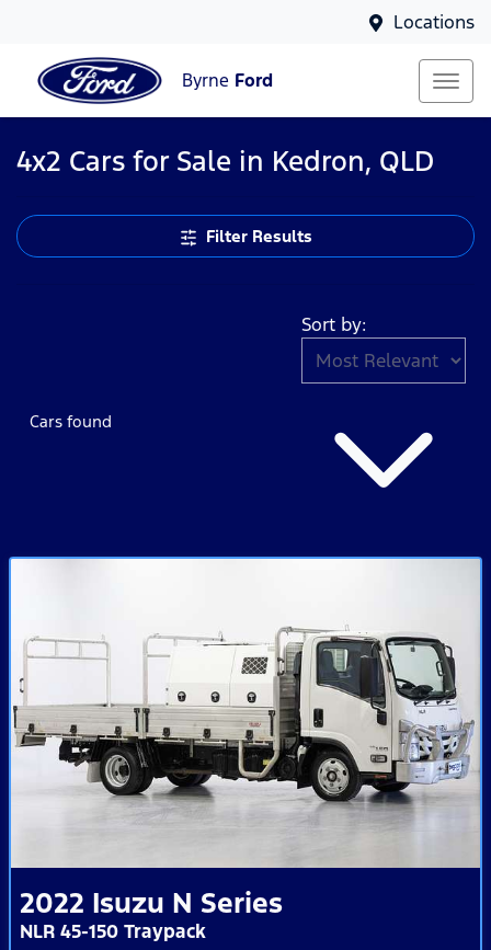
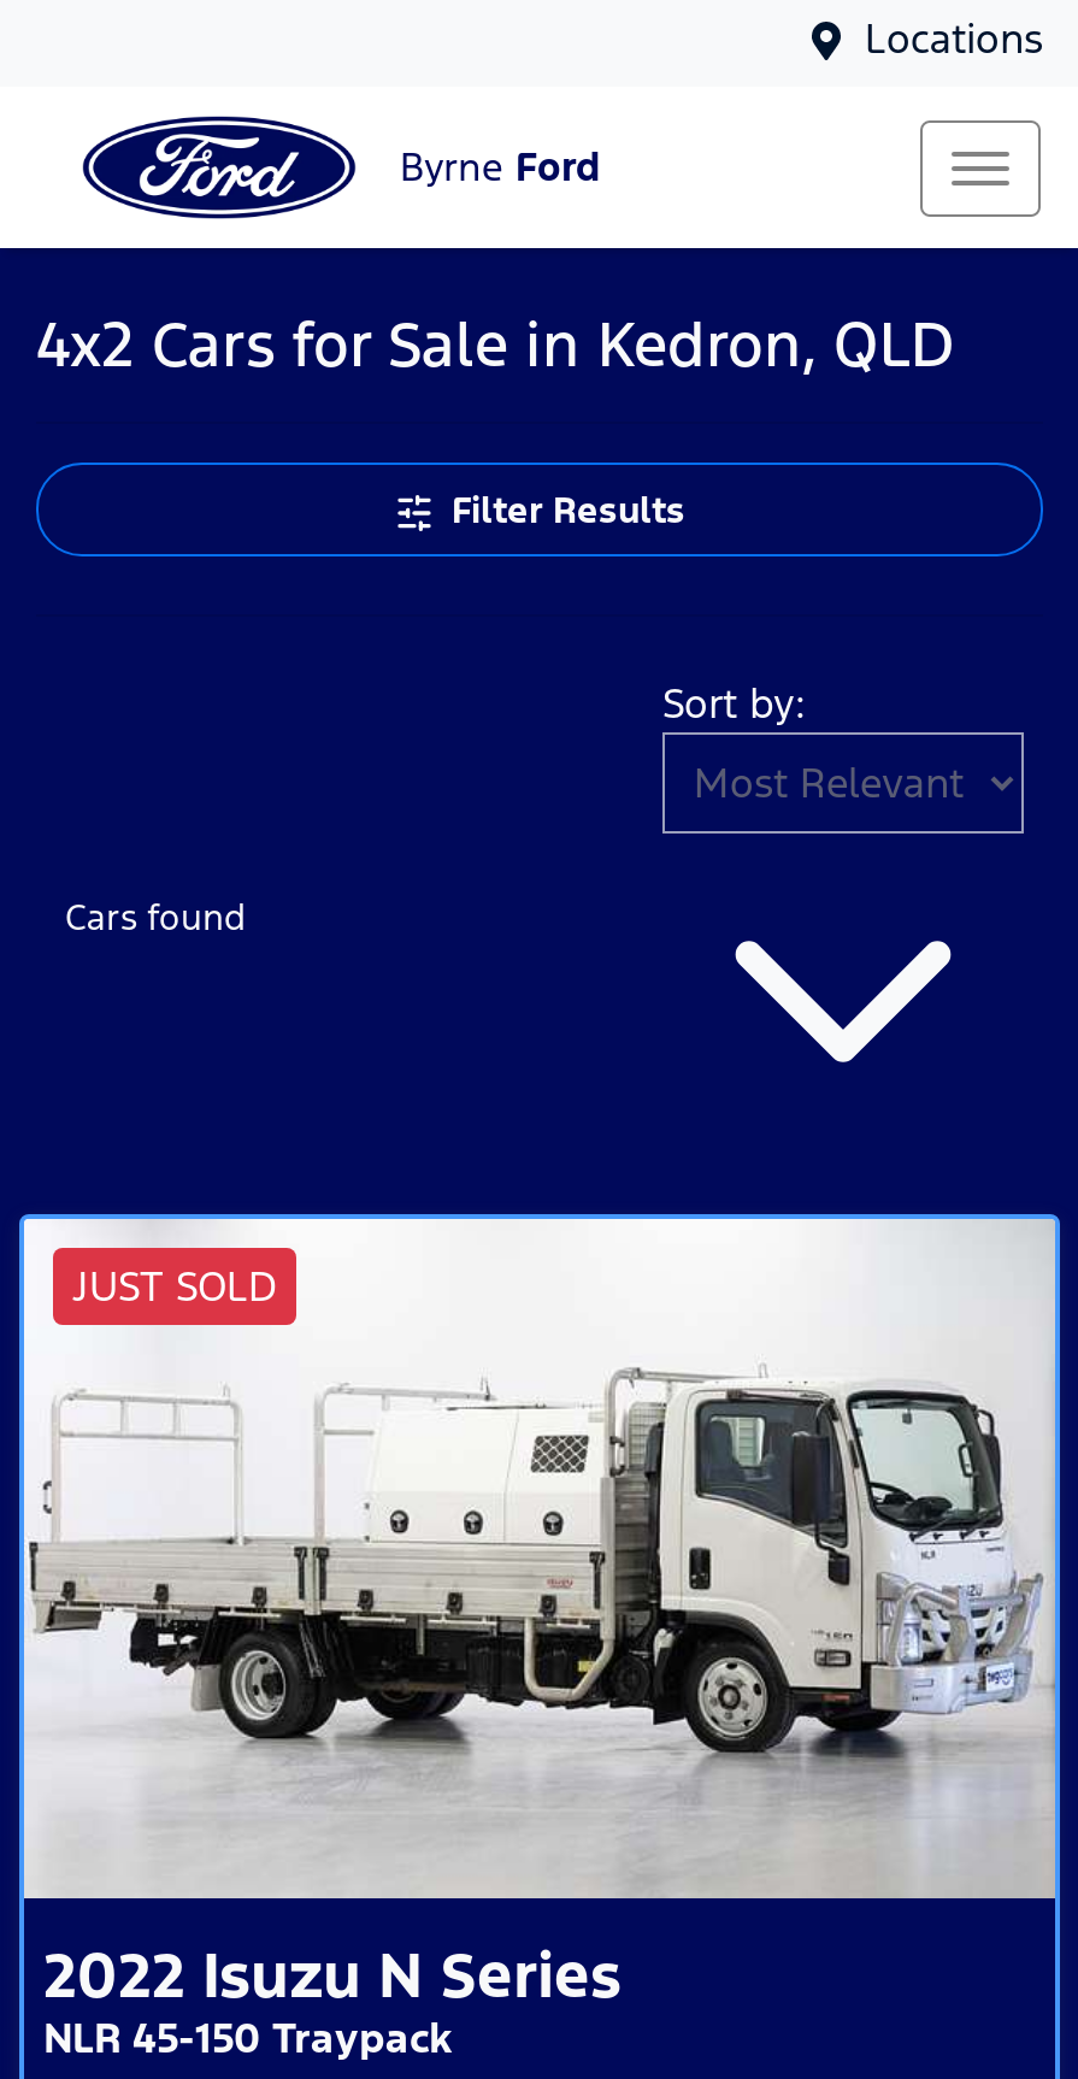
+ JUST SOLD
